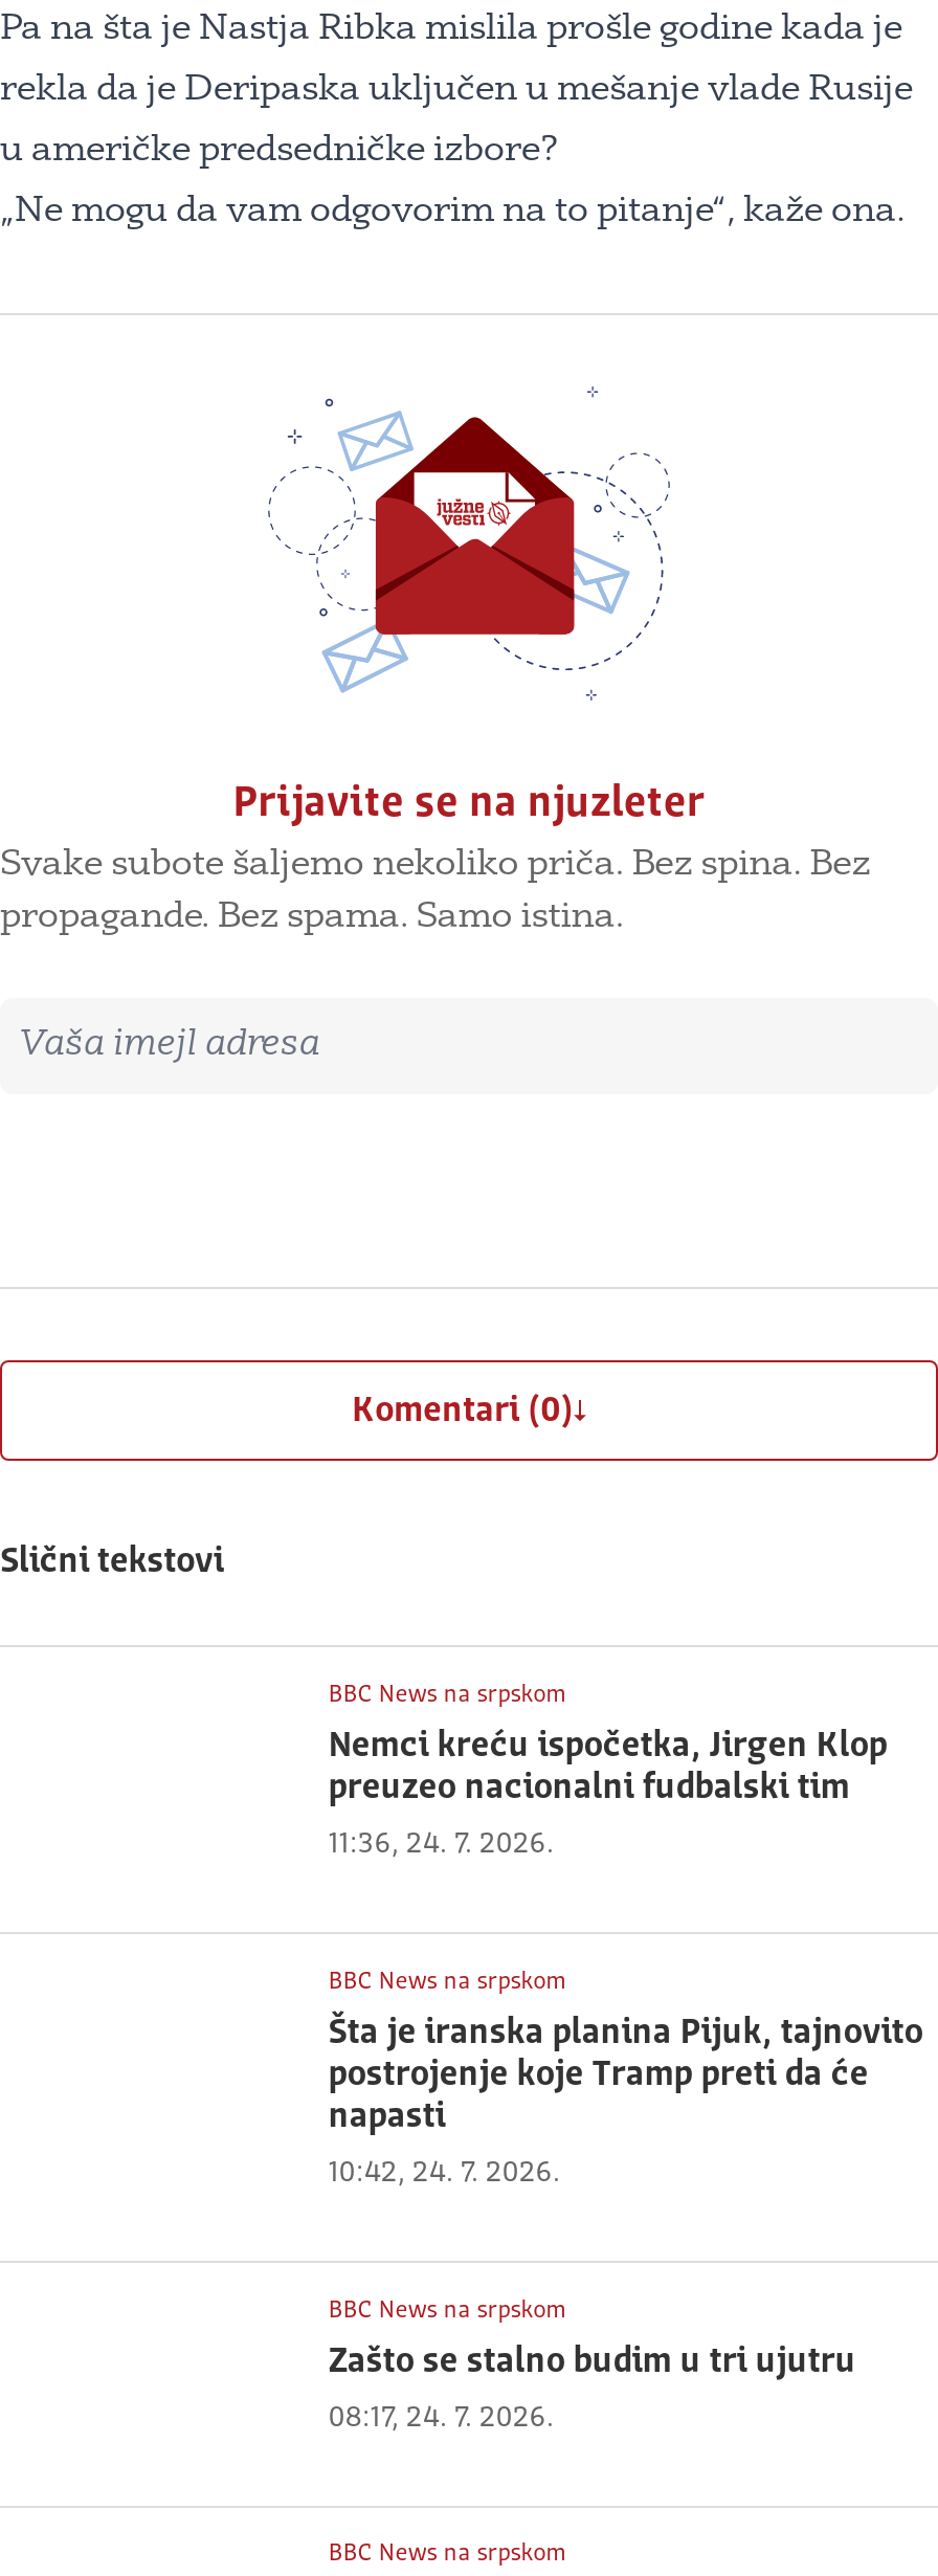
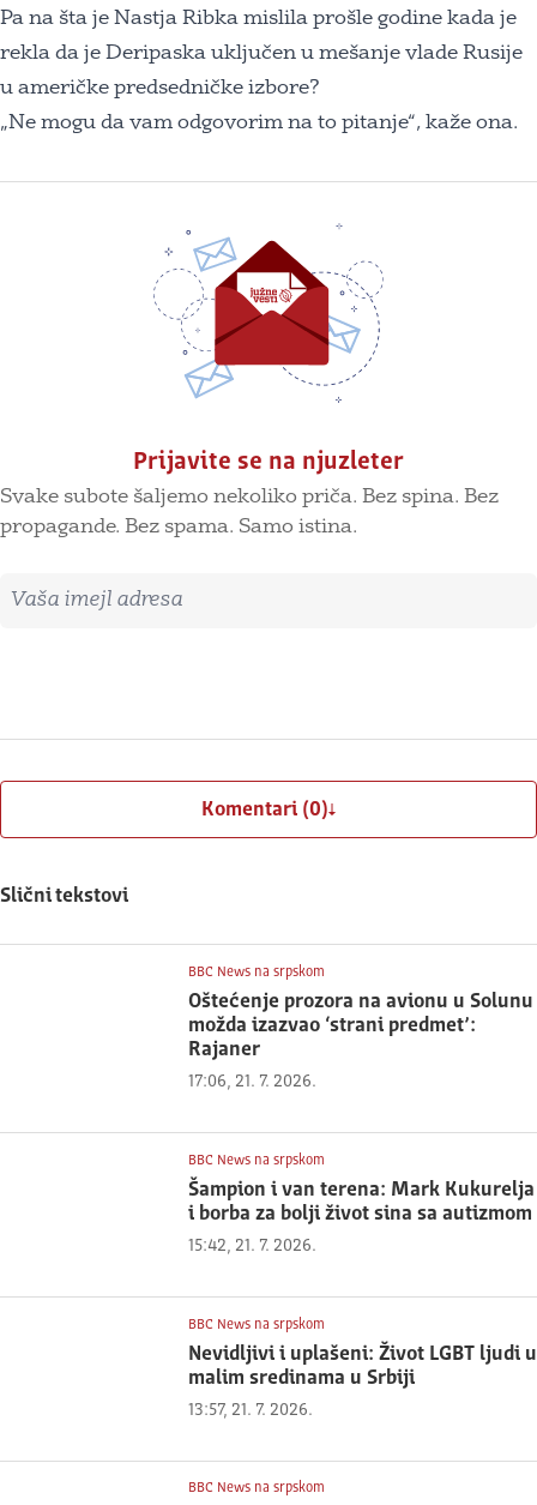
- Nemci kreću ispočetka, Jirgen Klop
- preuzeo nacionalni fudbalski tim
+ Oštećenje prozora na avionu u Solunu
+ možda izazvao ‘strani predmet’:
+ Rajaner

- 11:36, 24. 7. 2026.
+ 17:06, 21. 7. 2026.

- Šta je iranska planina Pijuk, tajnovito
- postrojenje koje Tramp preti da će
- napasti
+ Šampion i van terena: Mark Kukurelja
+ i borba za bolji život sina sa autizmom

- 10:42, 24. 7. 2026.
+ 15:42, 21. 7. 2026.

- Zašto se stalno budim u tri ujutru
+ Nevidljivi i uplašeni: Život LGBT ljudi u
+ malim sredinama u Srbiji

- 08:17, 24. 7. 2026.
+ 13:57, 21. 7. 2026.
